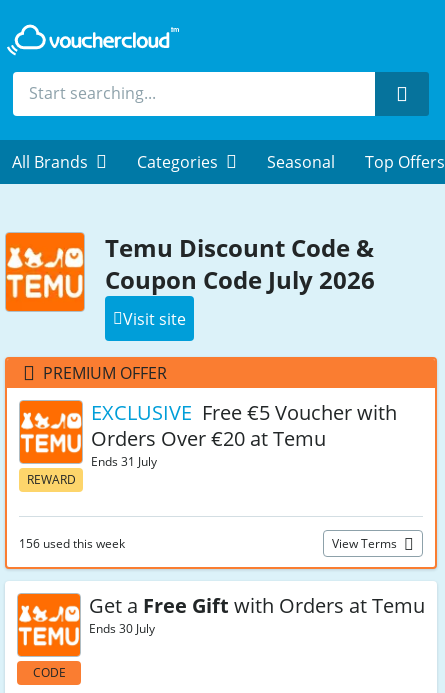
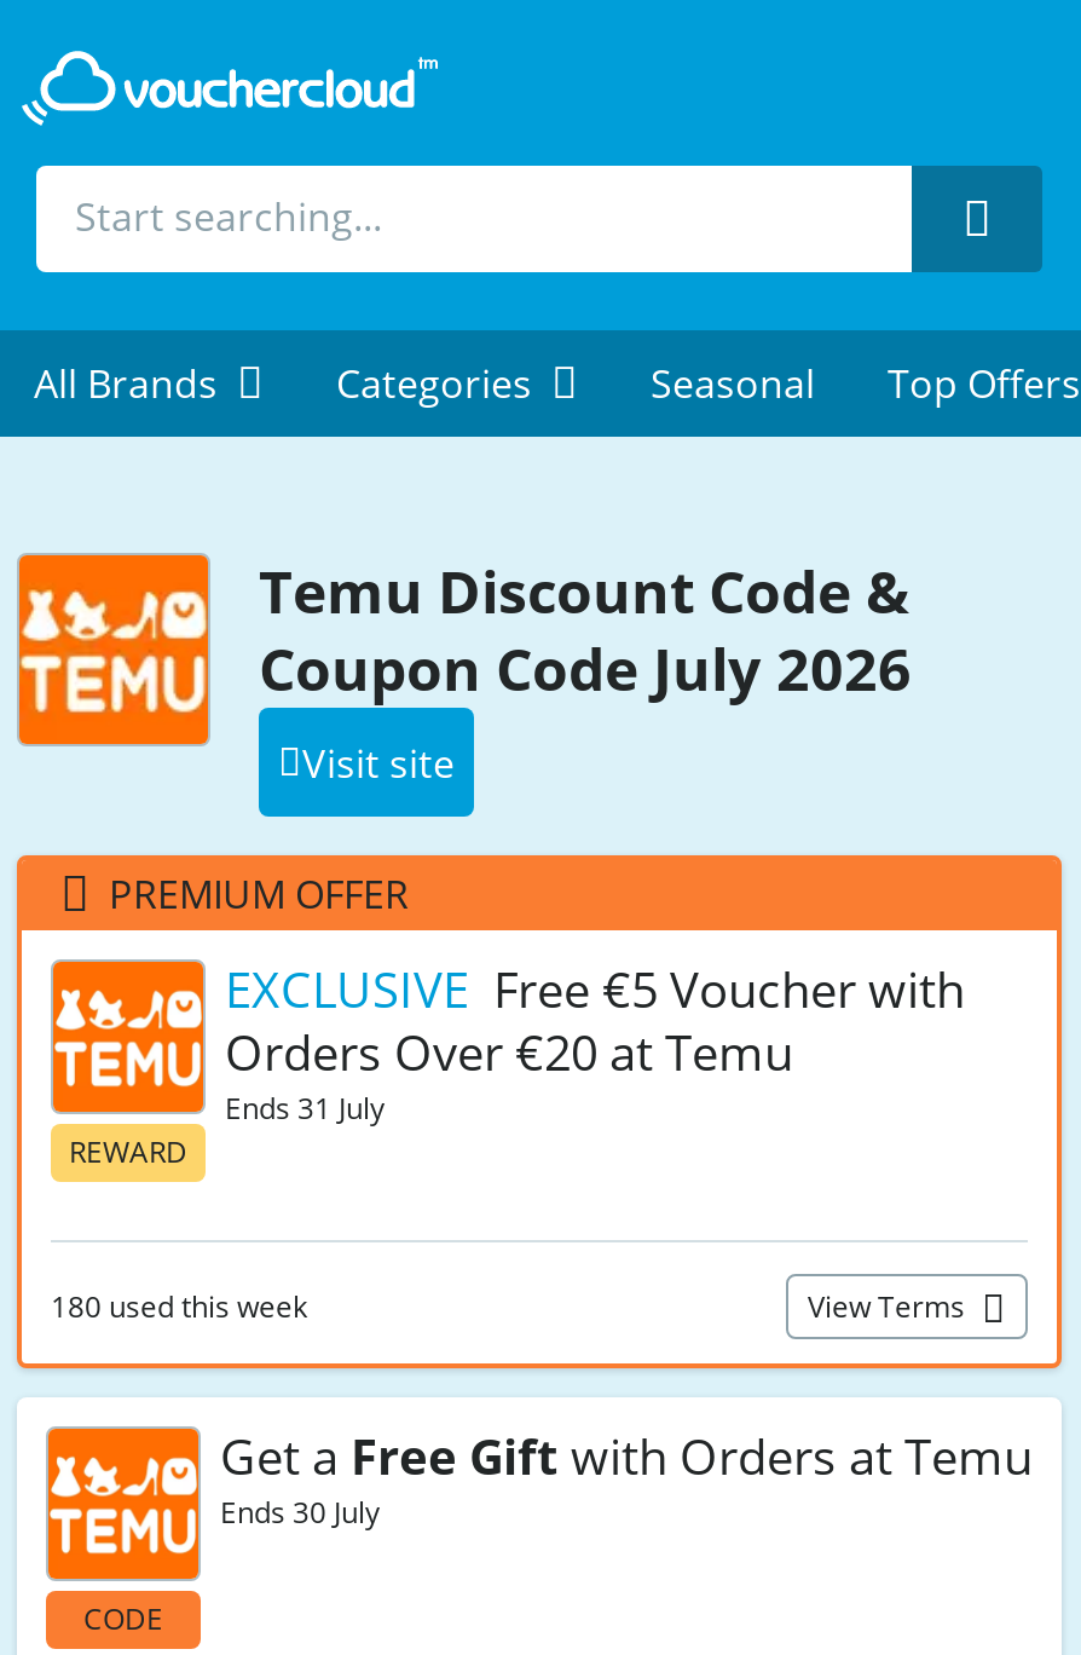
- 156 used this week
+ 180 used this week
